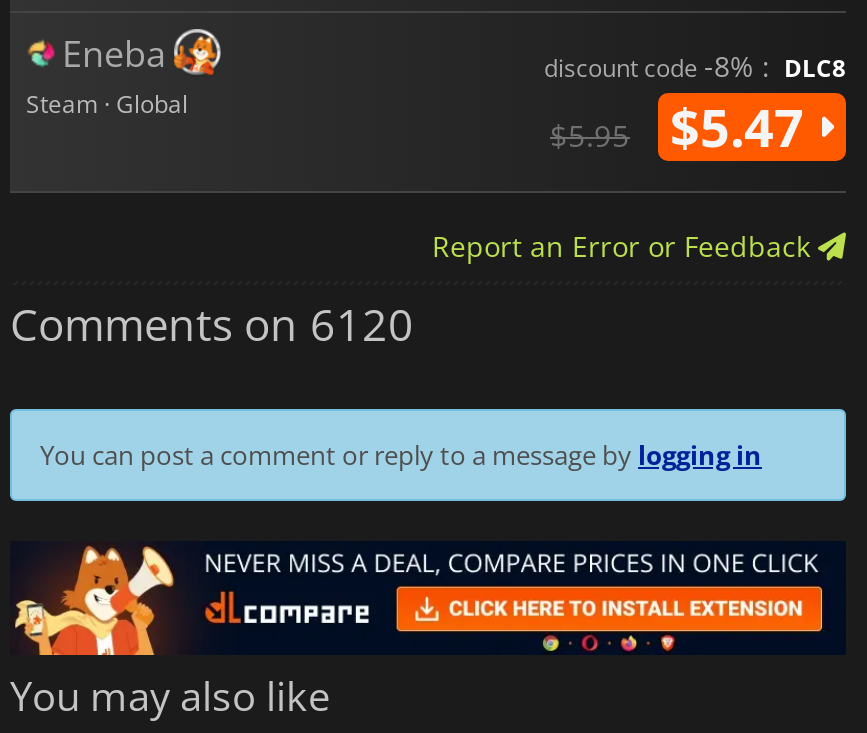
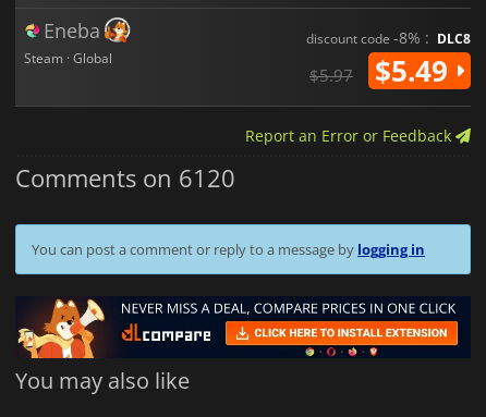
- $5.47
+ $5.49

- $5.95
+ $5.97
